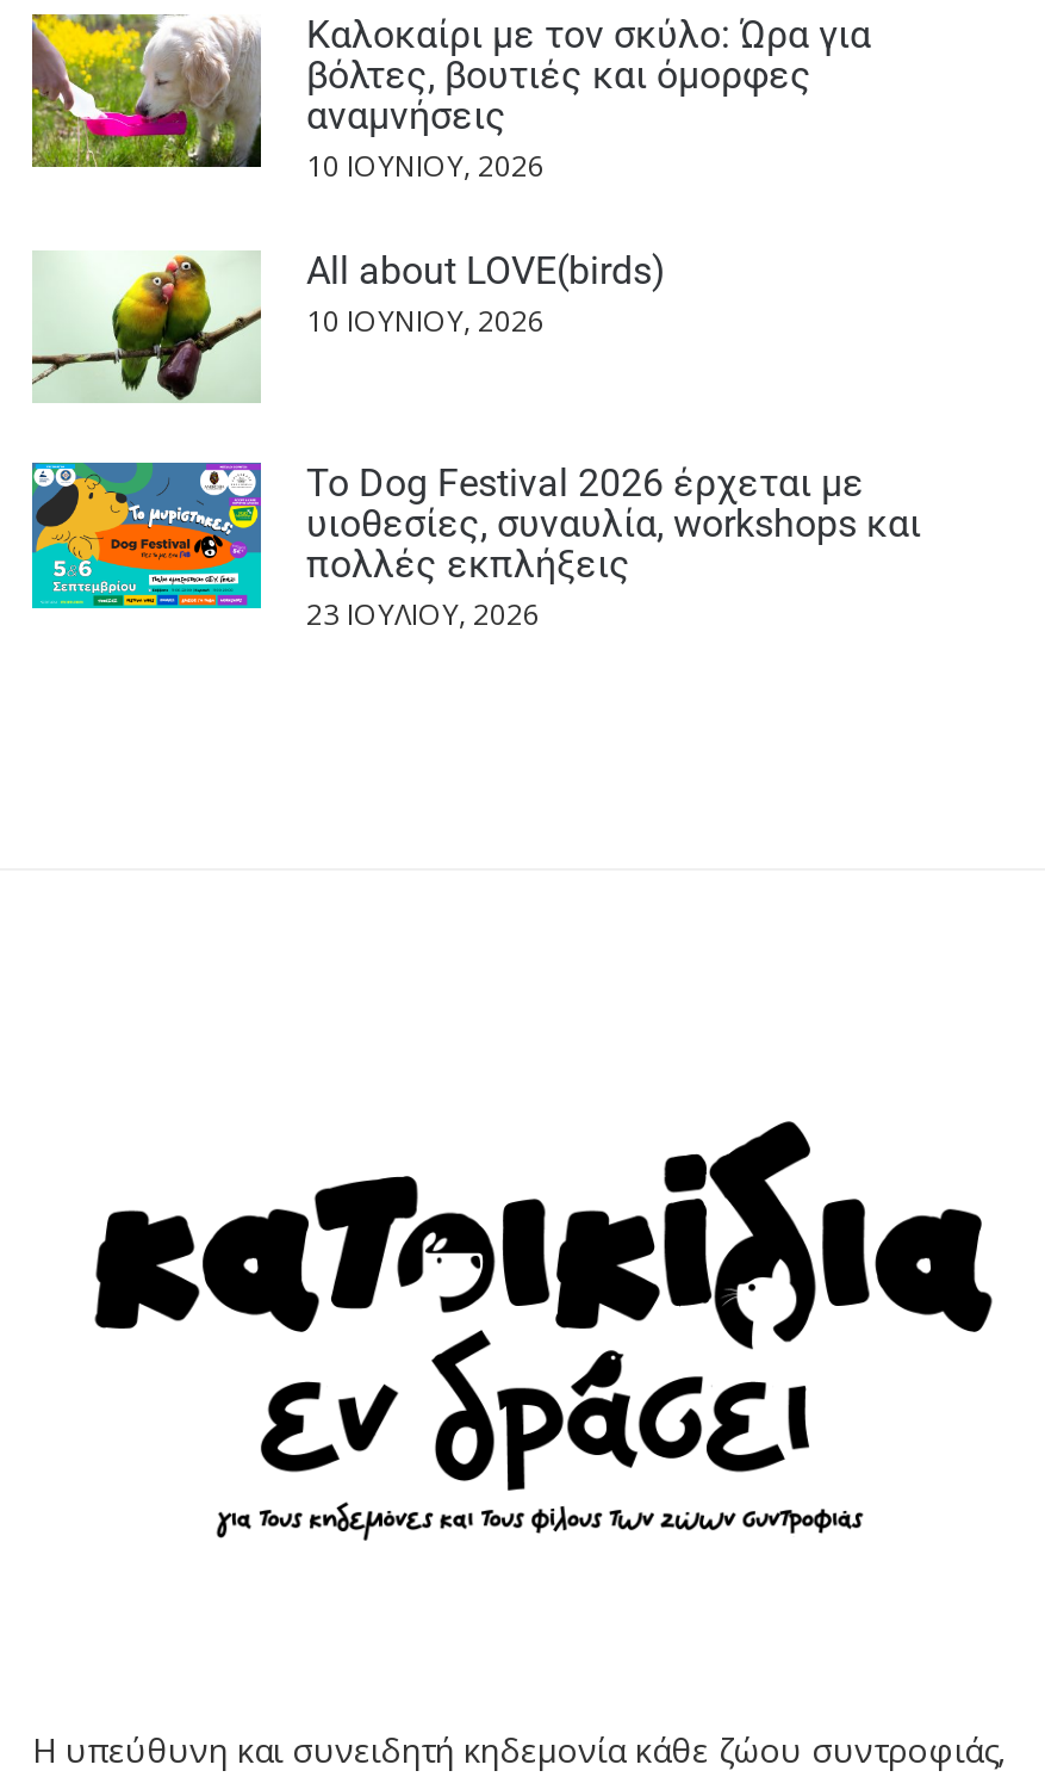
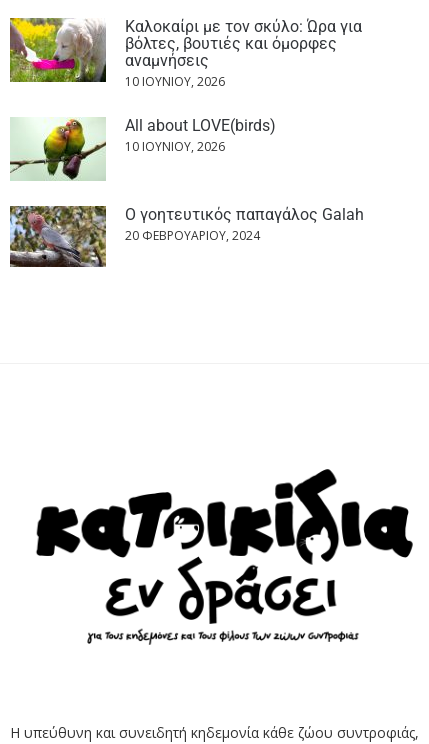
- [image]
- Το Dog Festival 2026 έρχεται με
- υιοθεσίες, συναυλία, workshops και
- πολλές εκπλήξεις
- 23 ΙΟΥΛΊΟΥ, 2026
+ [image]
+ Ο γοητευτικός παπαγάλος Galah
+ 20 ΦΕΒΡΟΥΑΡΊΟΥ, 2024
